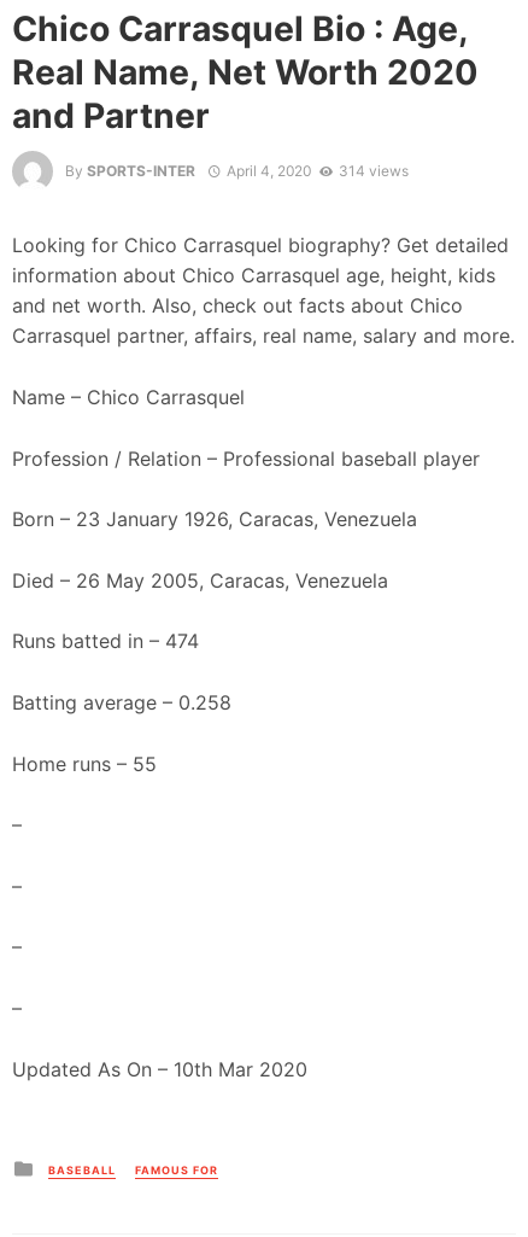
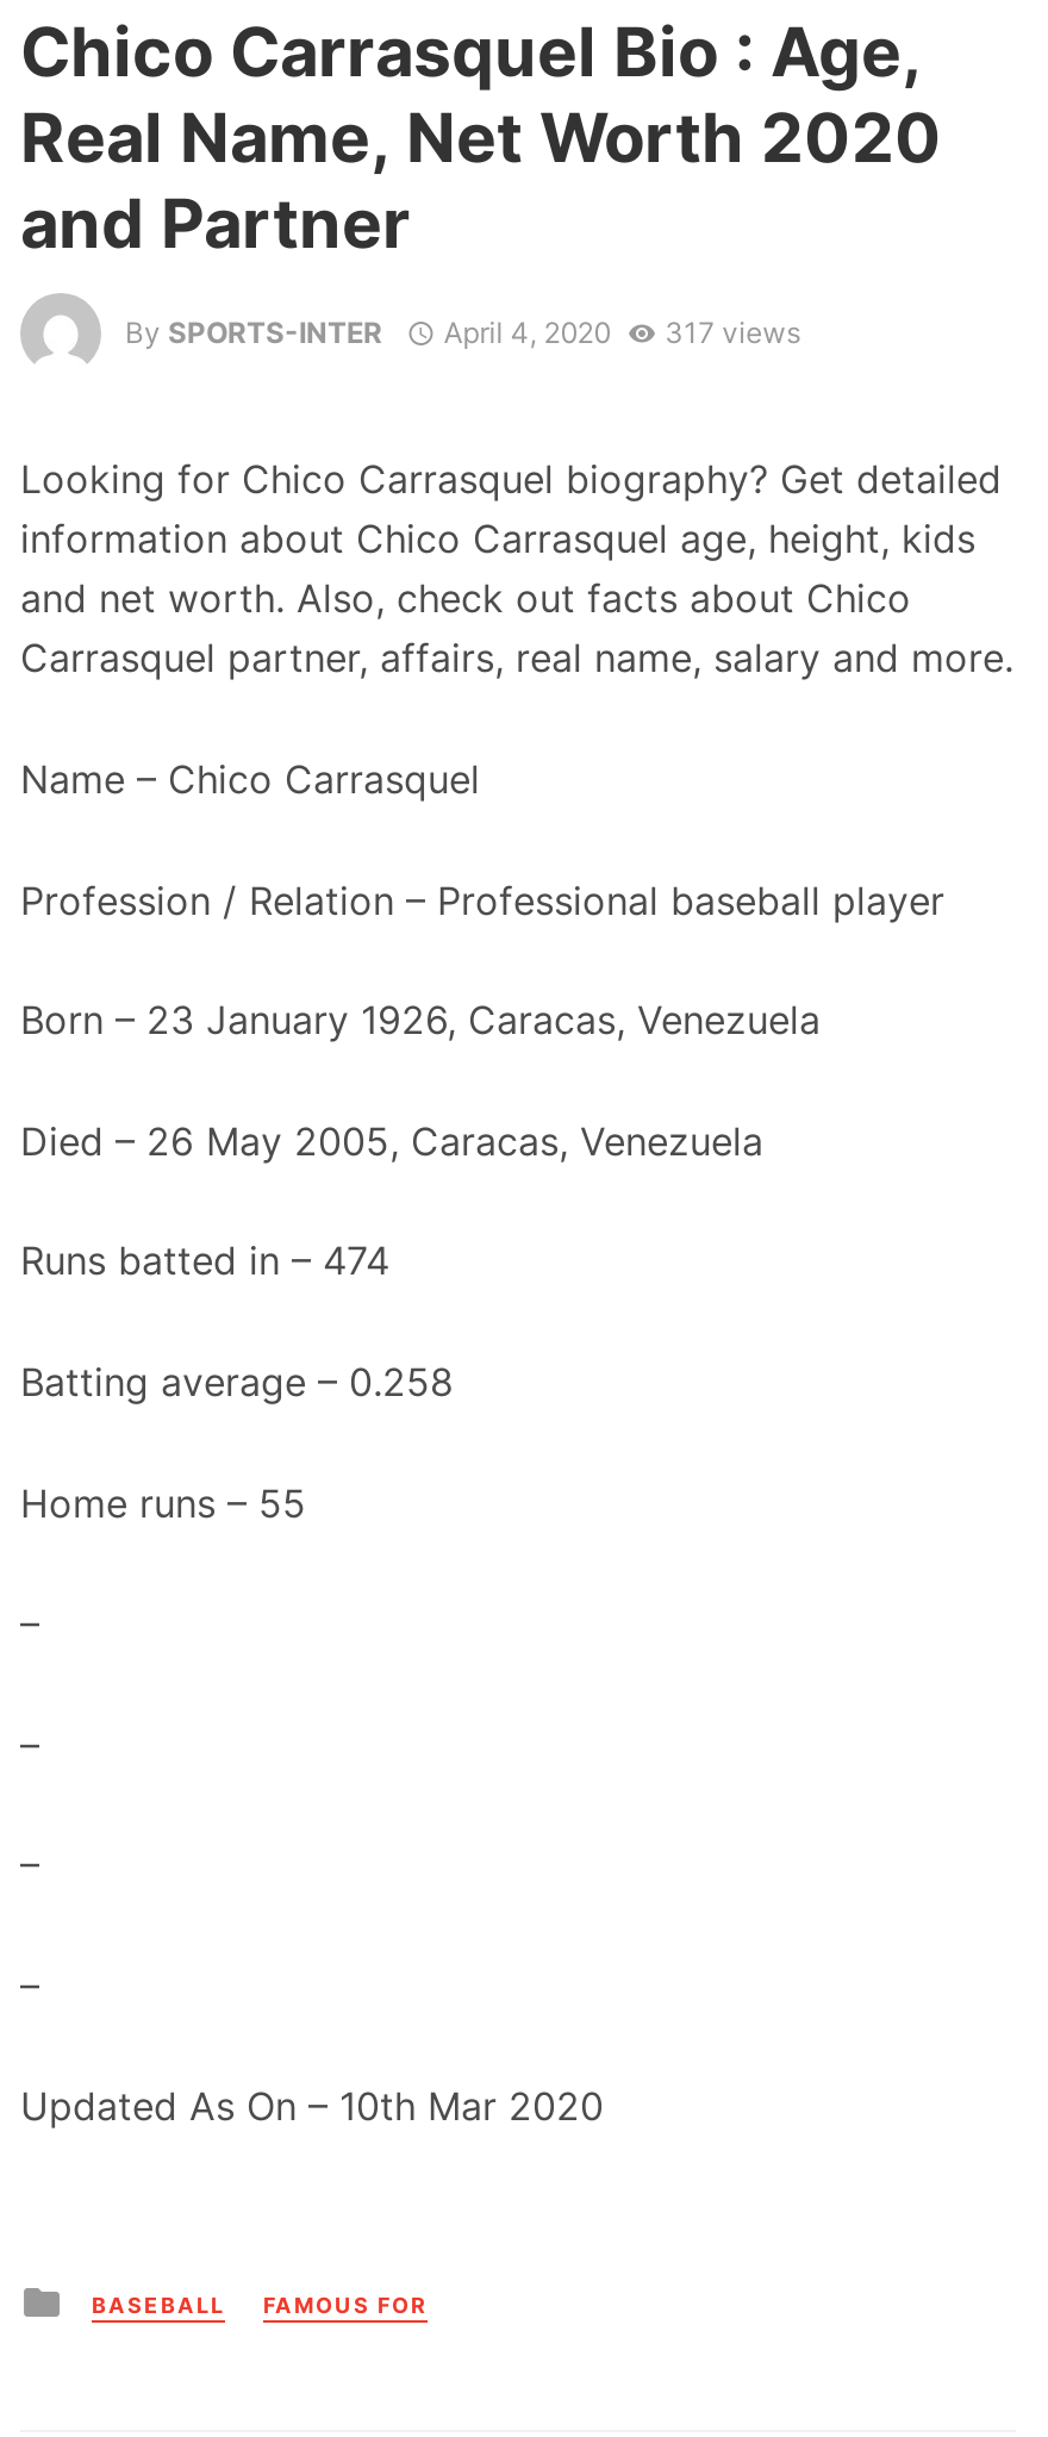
- By SPORTS-INTER April 4, 2020 314 views
+ By SPORTS-INTER April 4, 2020 317 views
